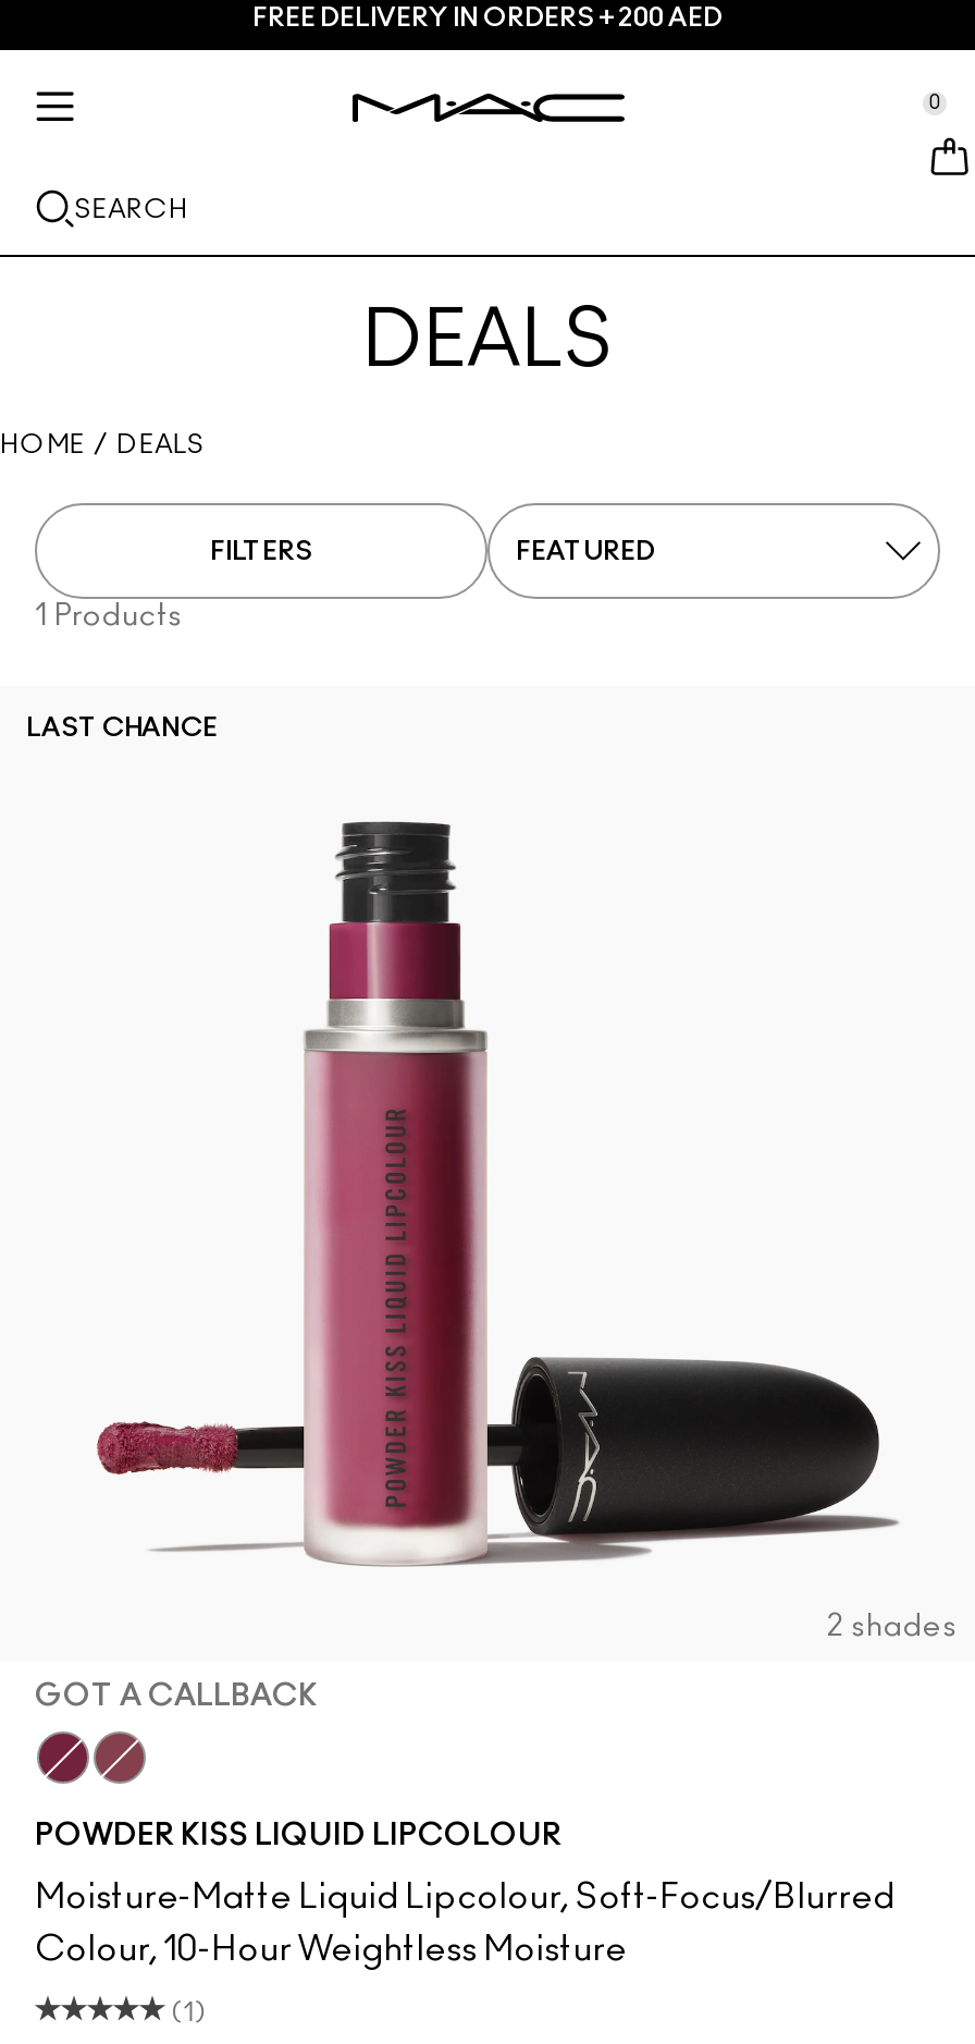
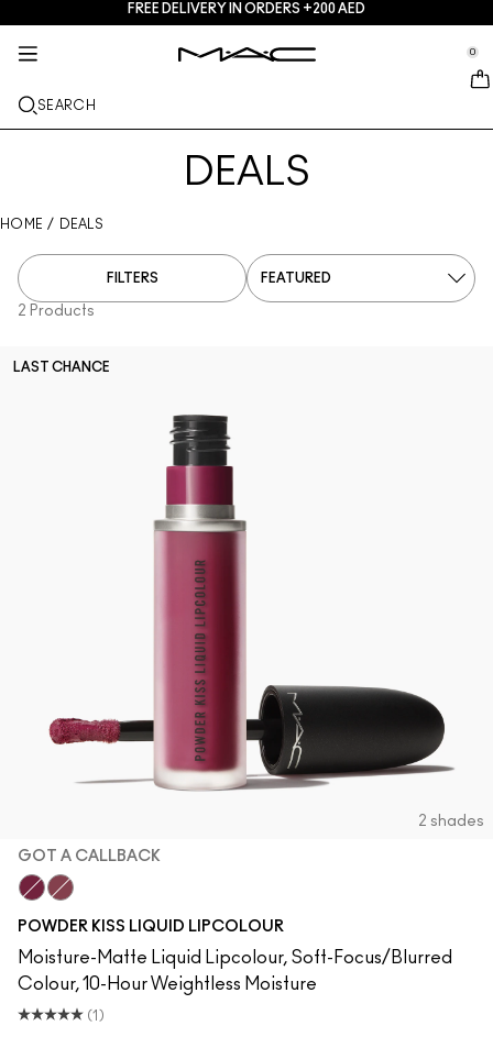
- 1 Products
+ 2 Products
